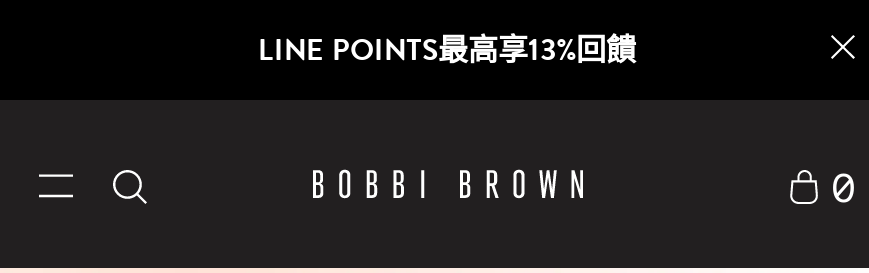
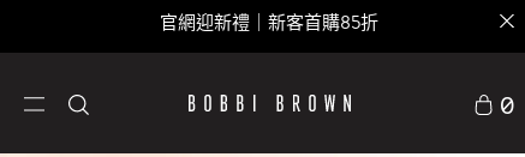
- LINE POINTS最高享13%回饋
+ 官網迎新禮｜新客首購85折
